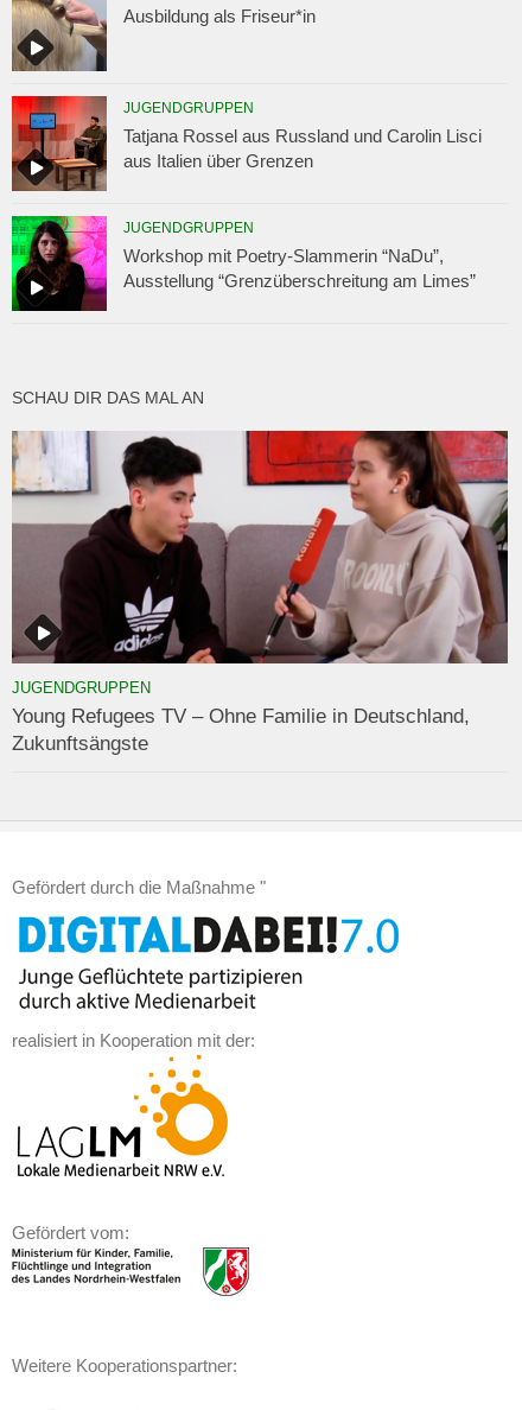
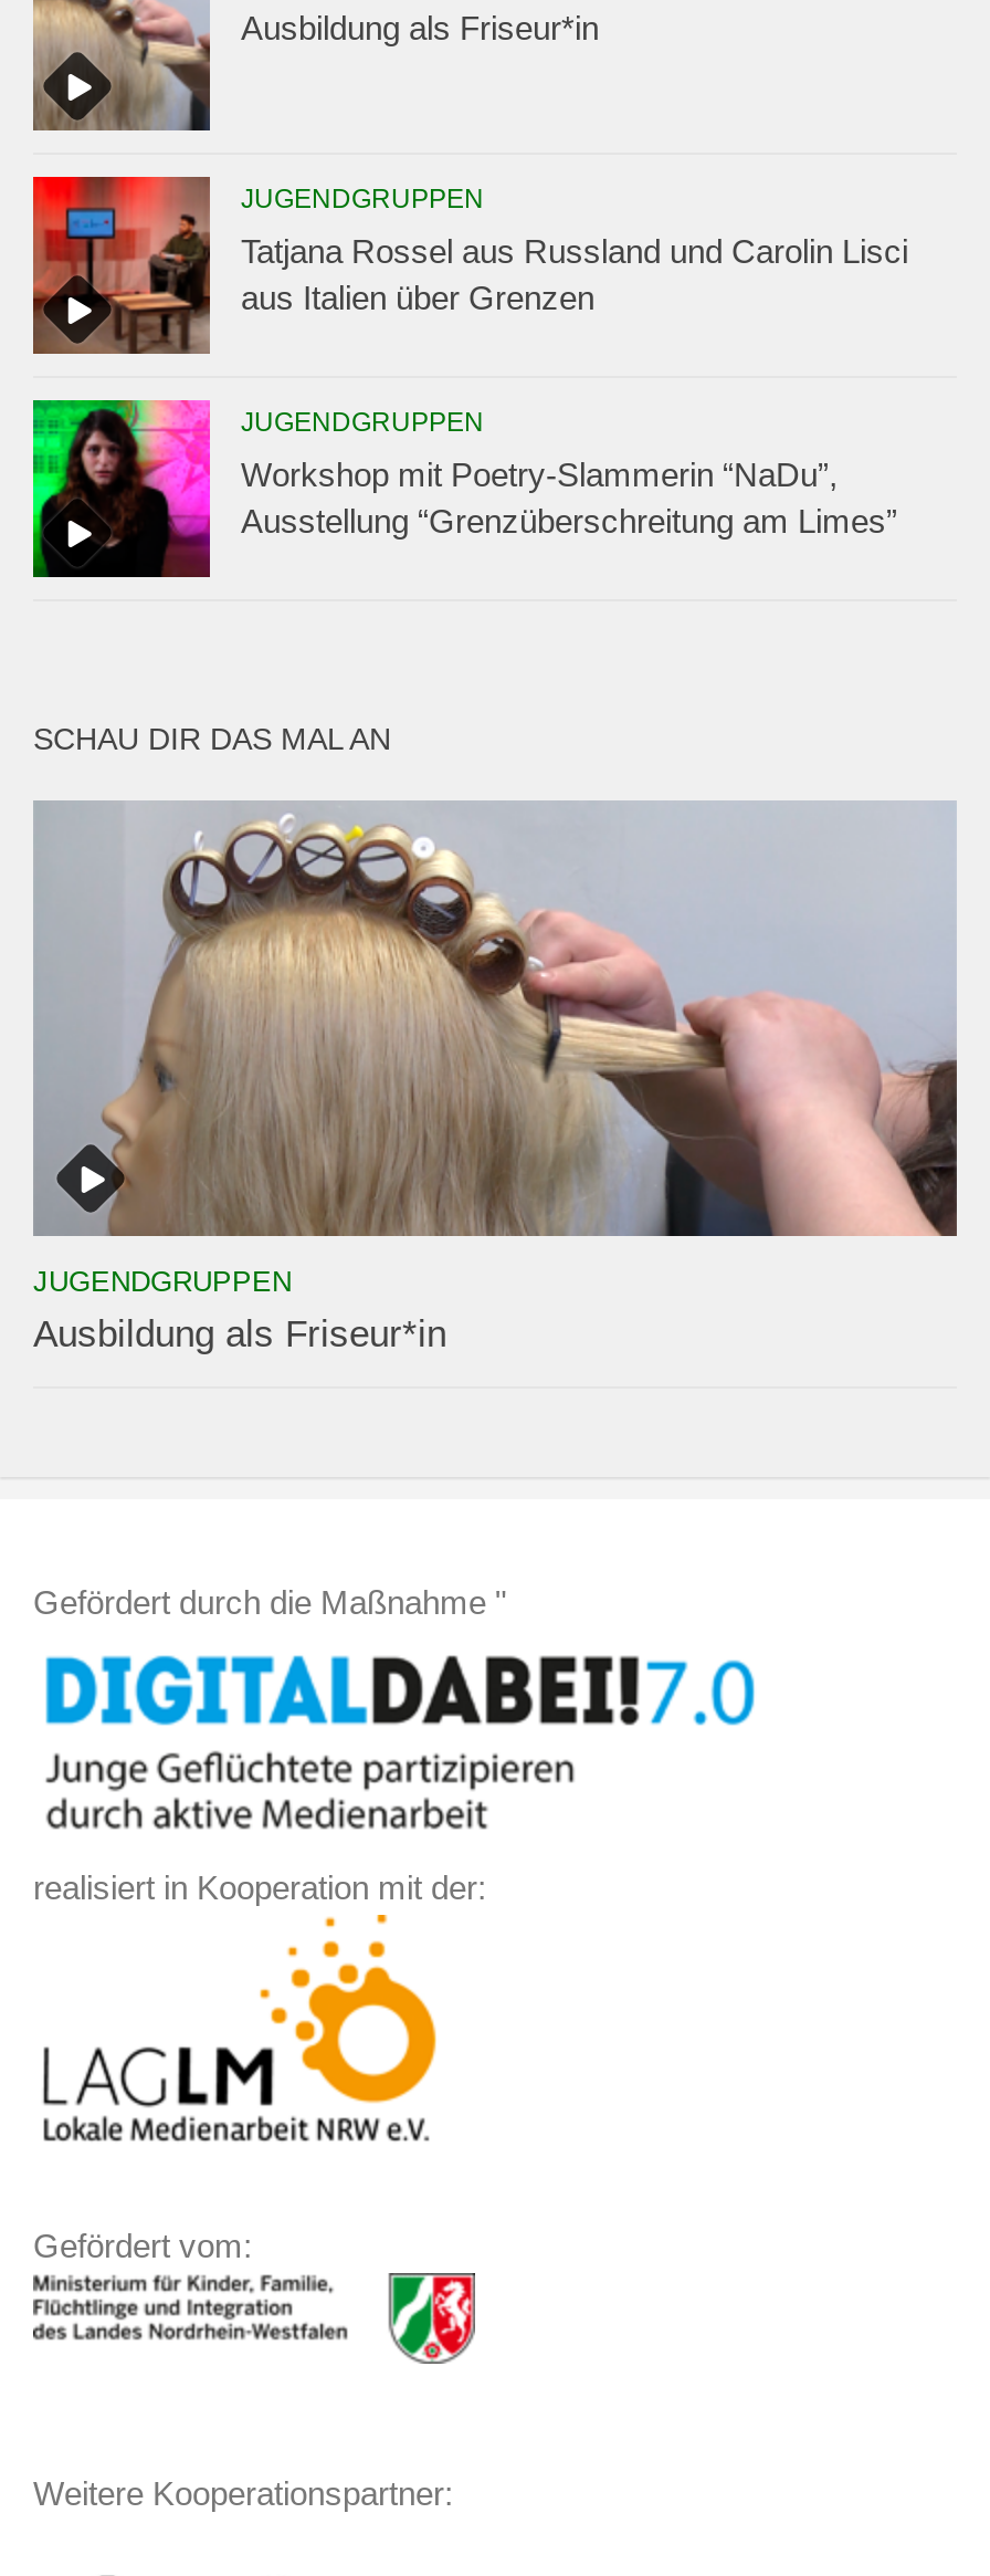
- [image]
- Young Refugees TV – Ohne Familie in Deutschland,
- Zukunftsängste
+ [image]
+ Ausbildung als Friseur*in
